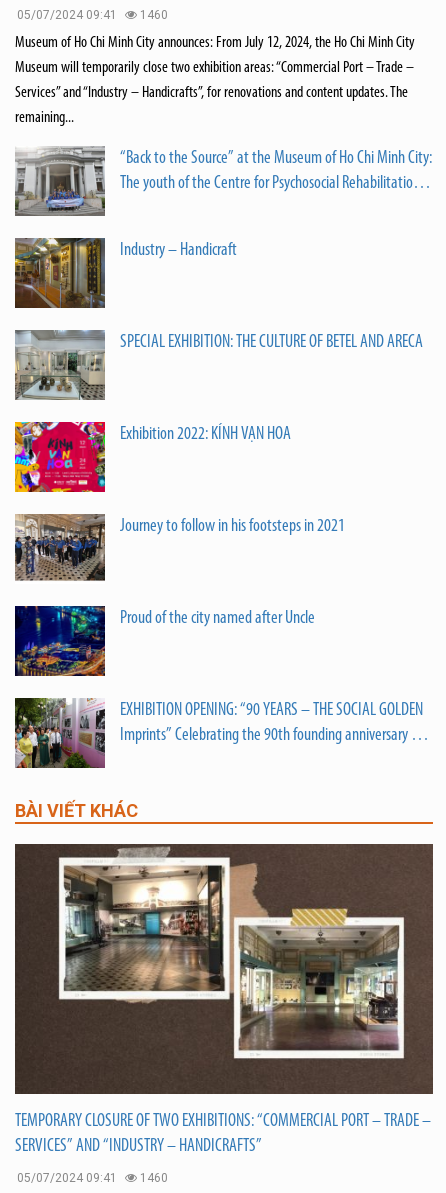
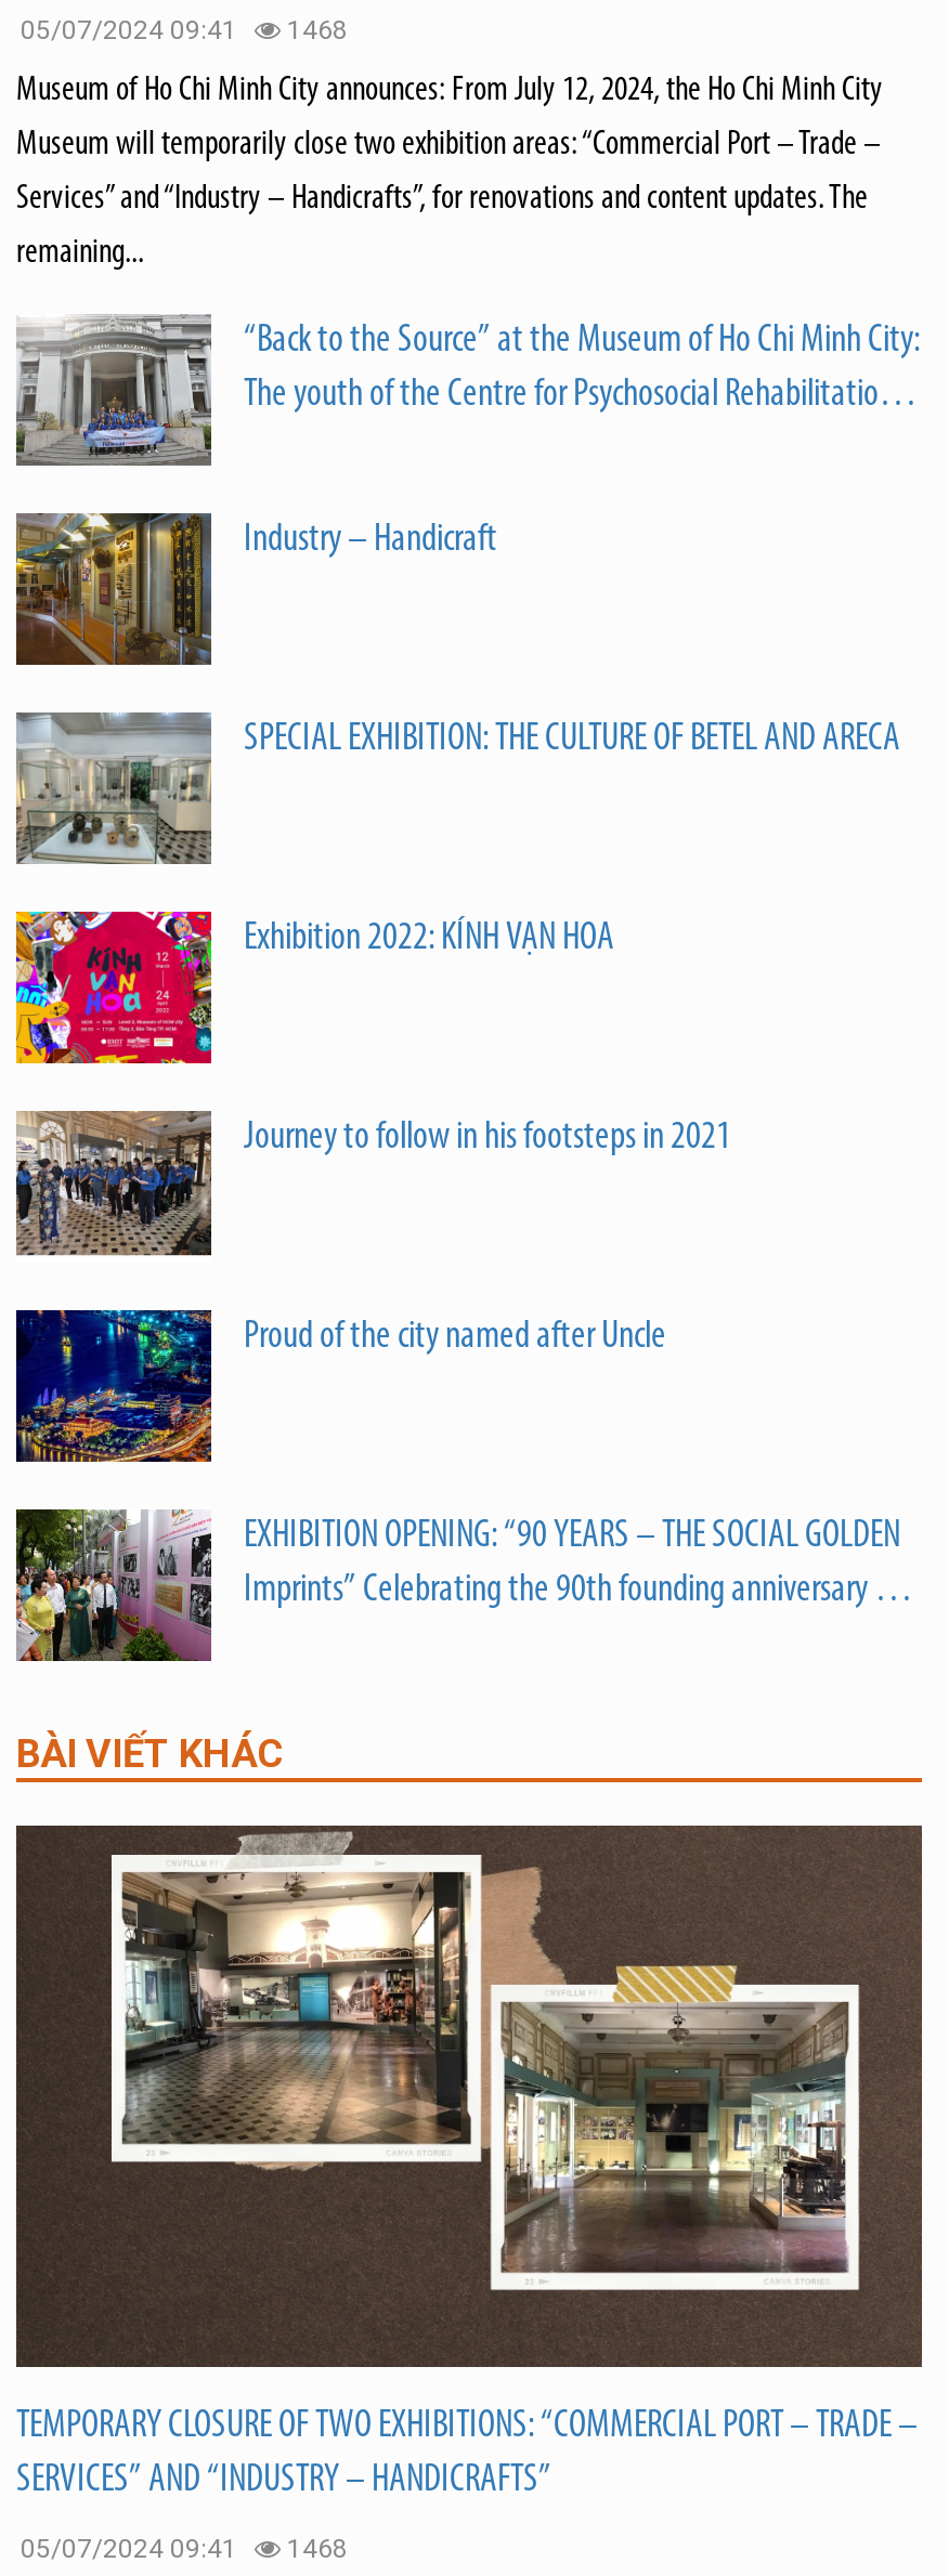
- 05/07/2024 09:41 1460
+ 05/07/2024 09:41 1468

- 05/07/2024 09:41 1460
+ 05/07/2024 09:41 1468
